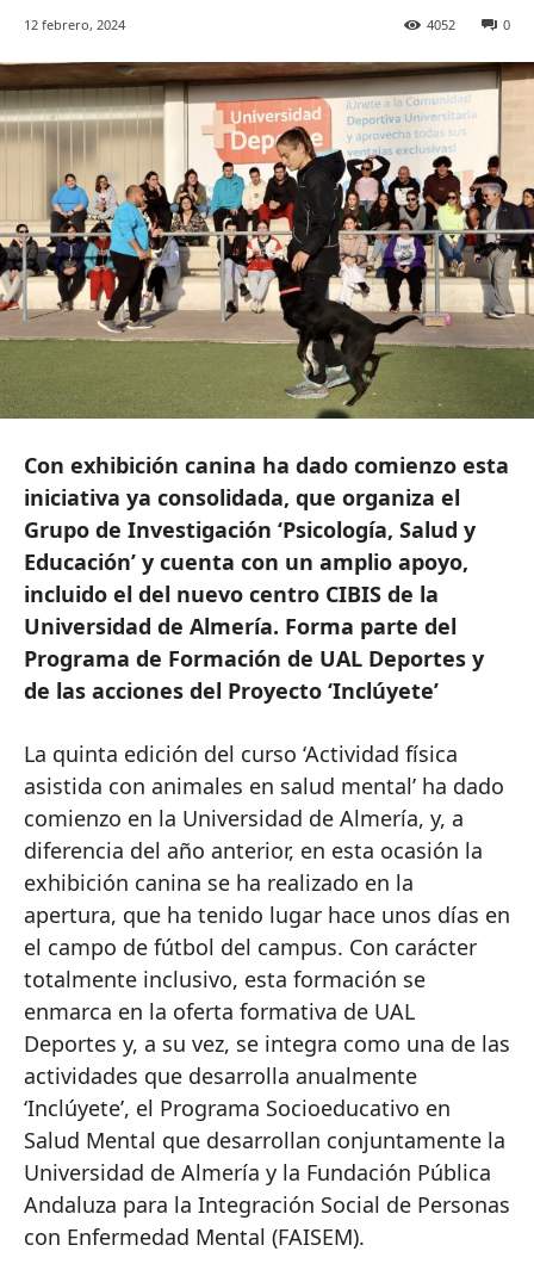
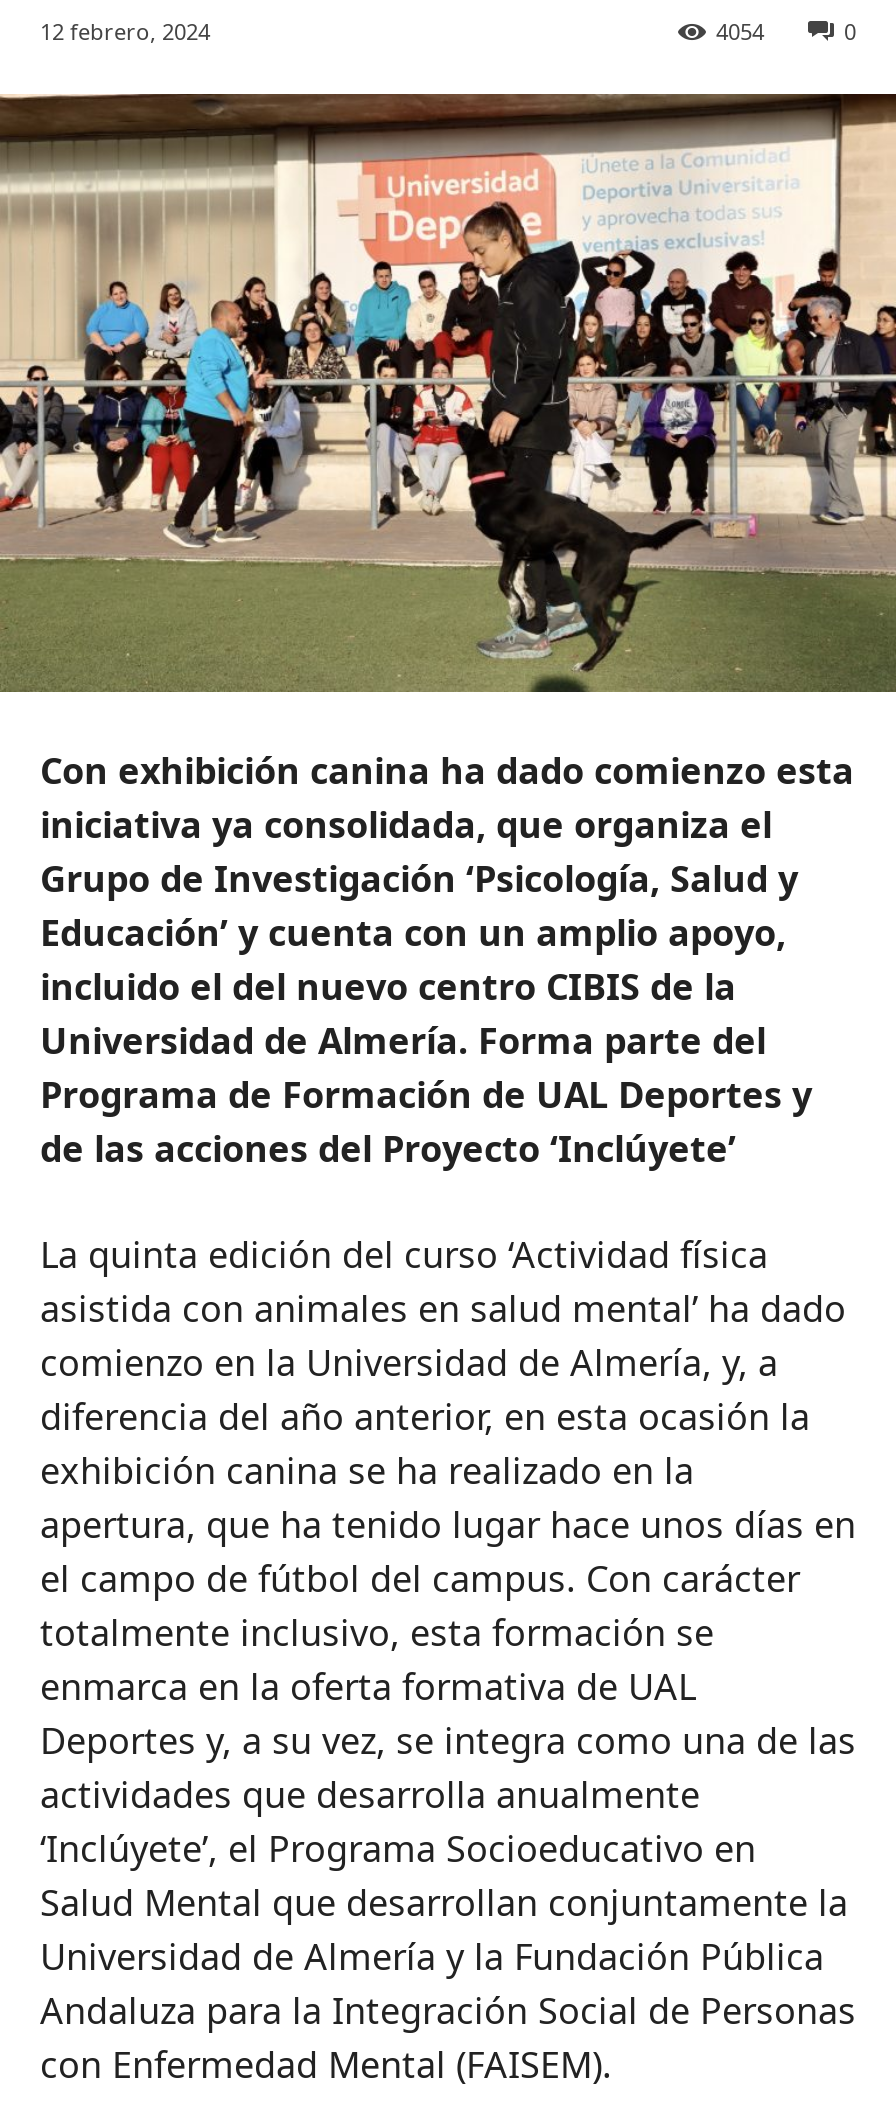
- 4052
+ 4054
